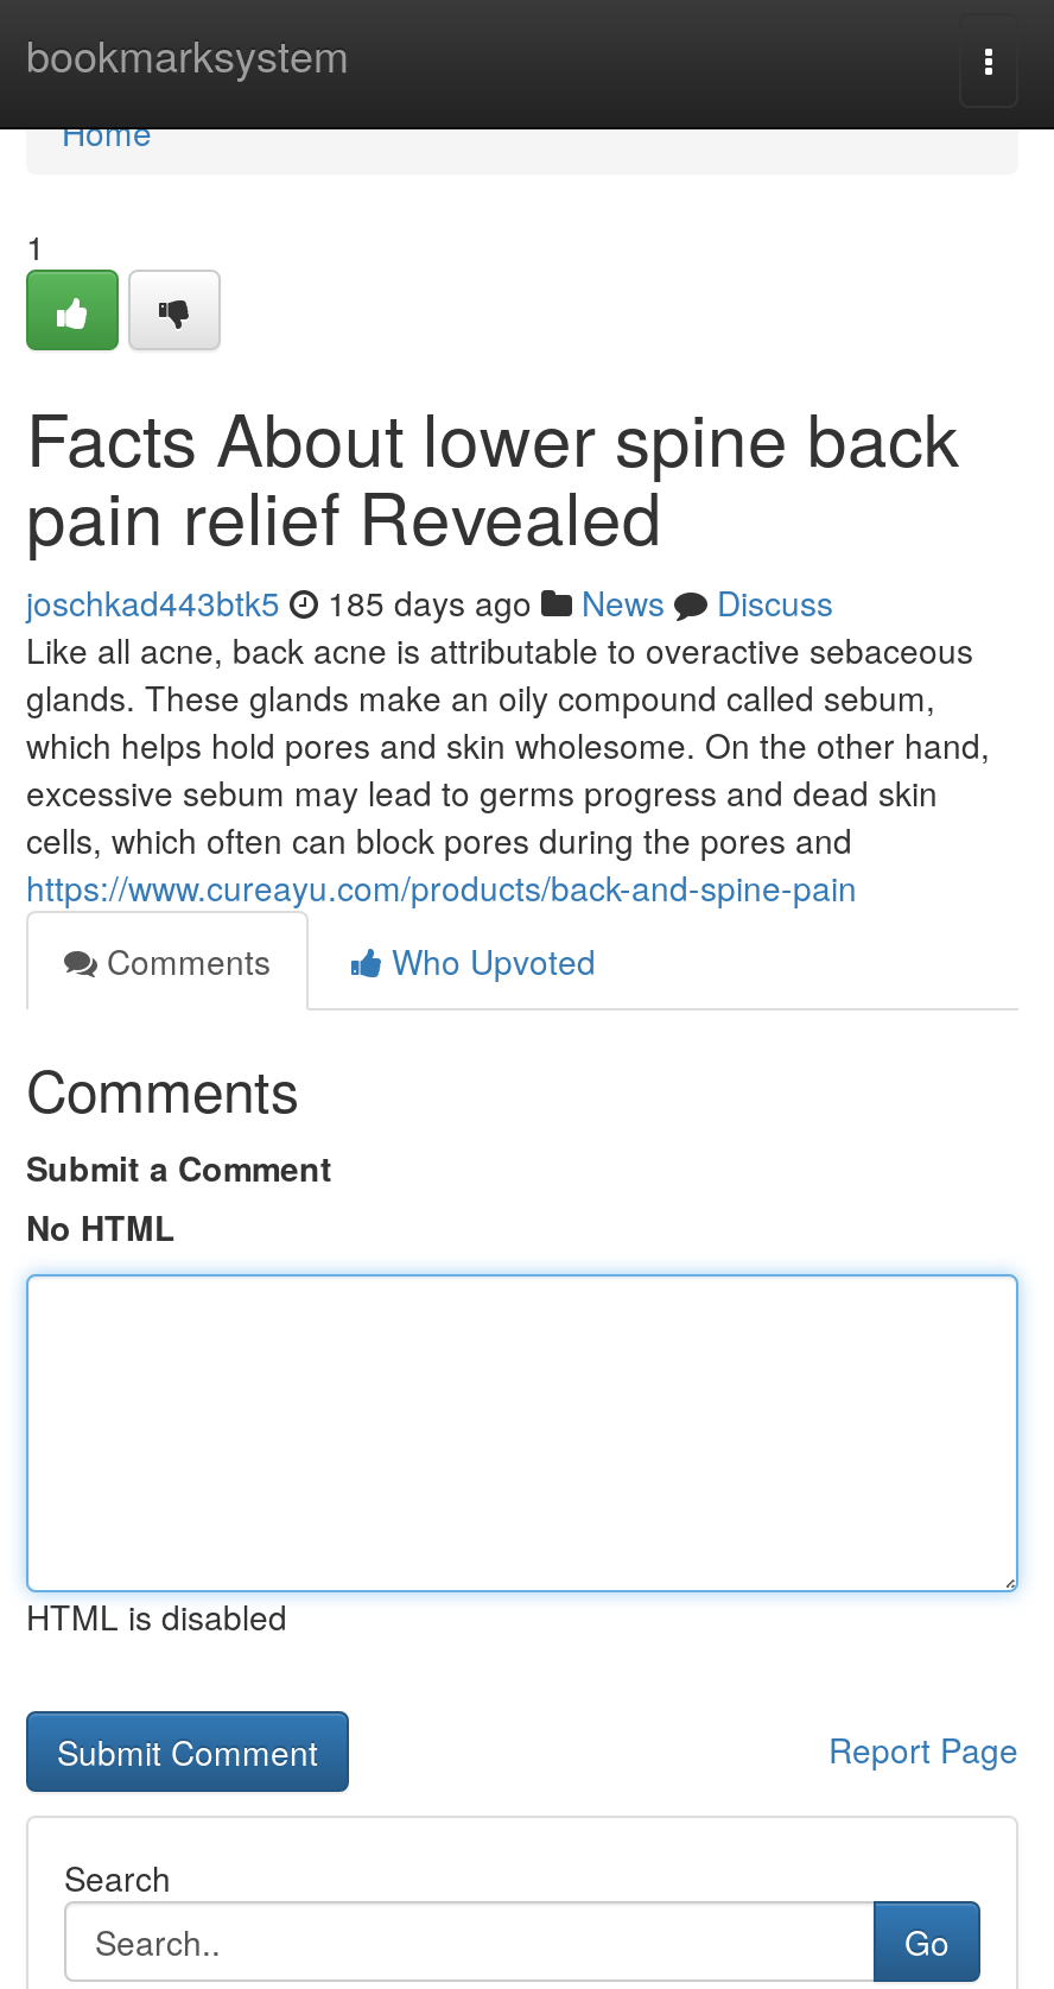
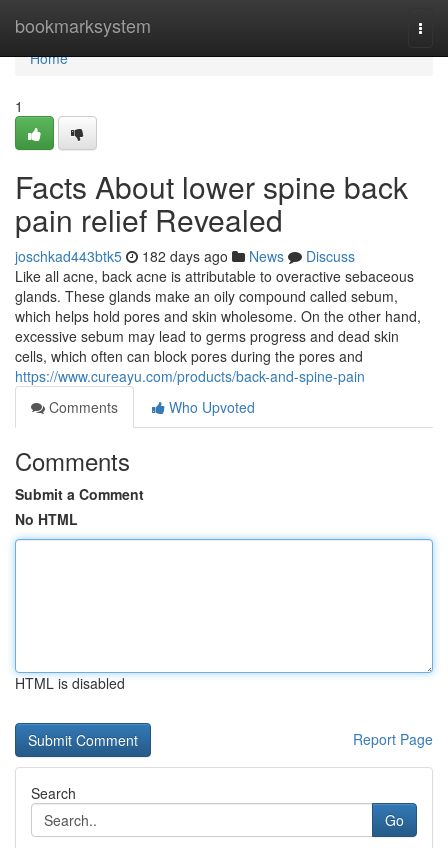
- joschkad443btk5 185 days ago News Discuss
+ joschkad443btk5 182 days ago News Discuss
